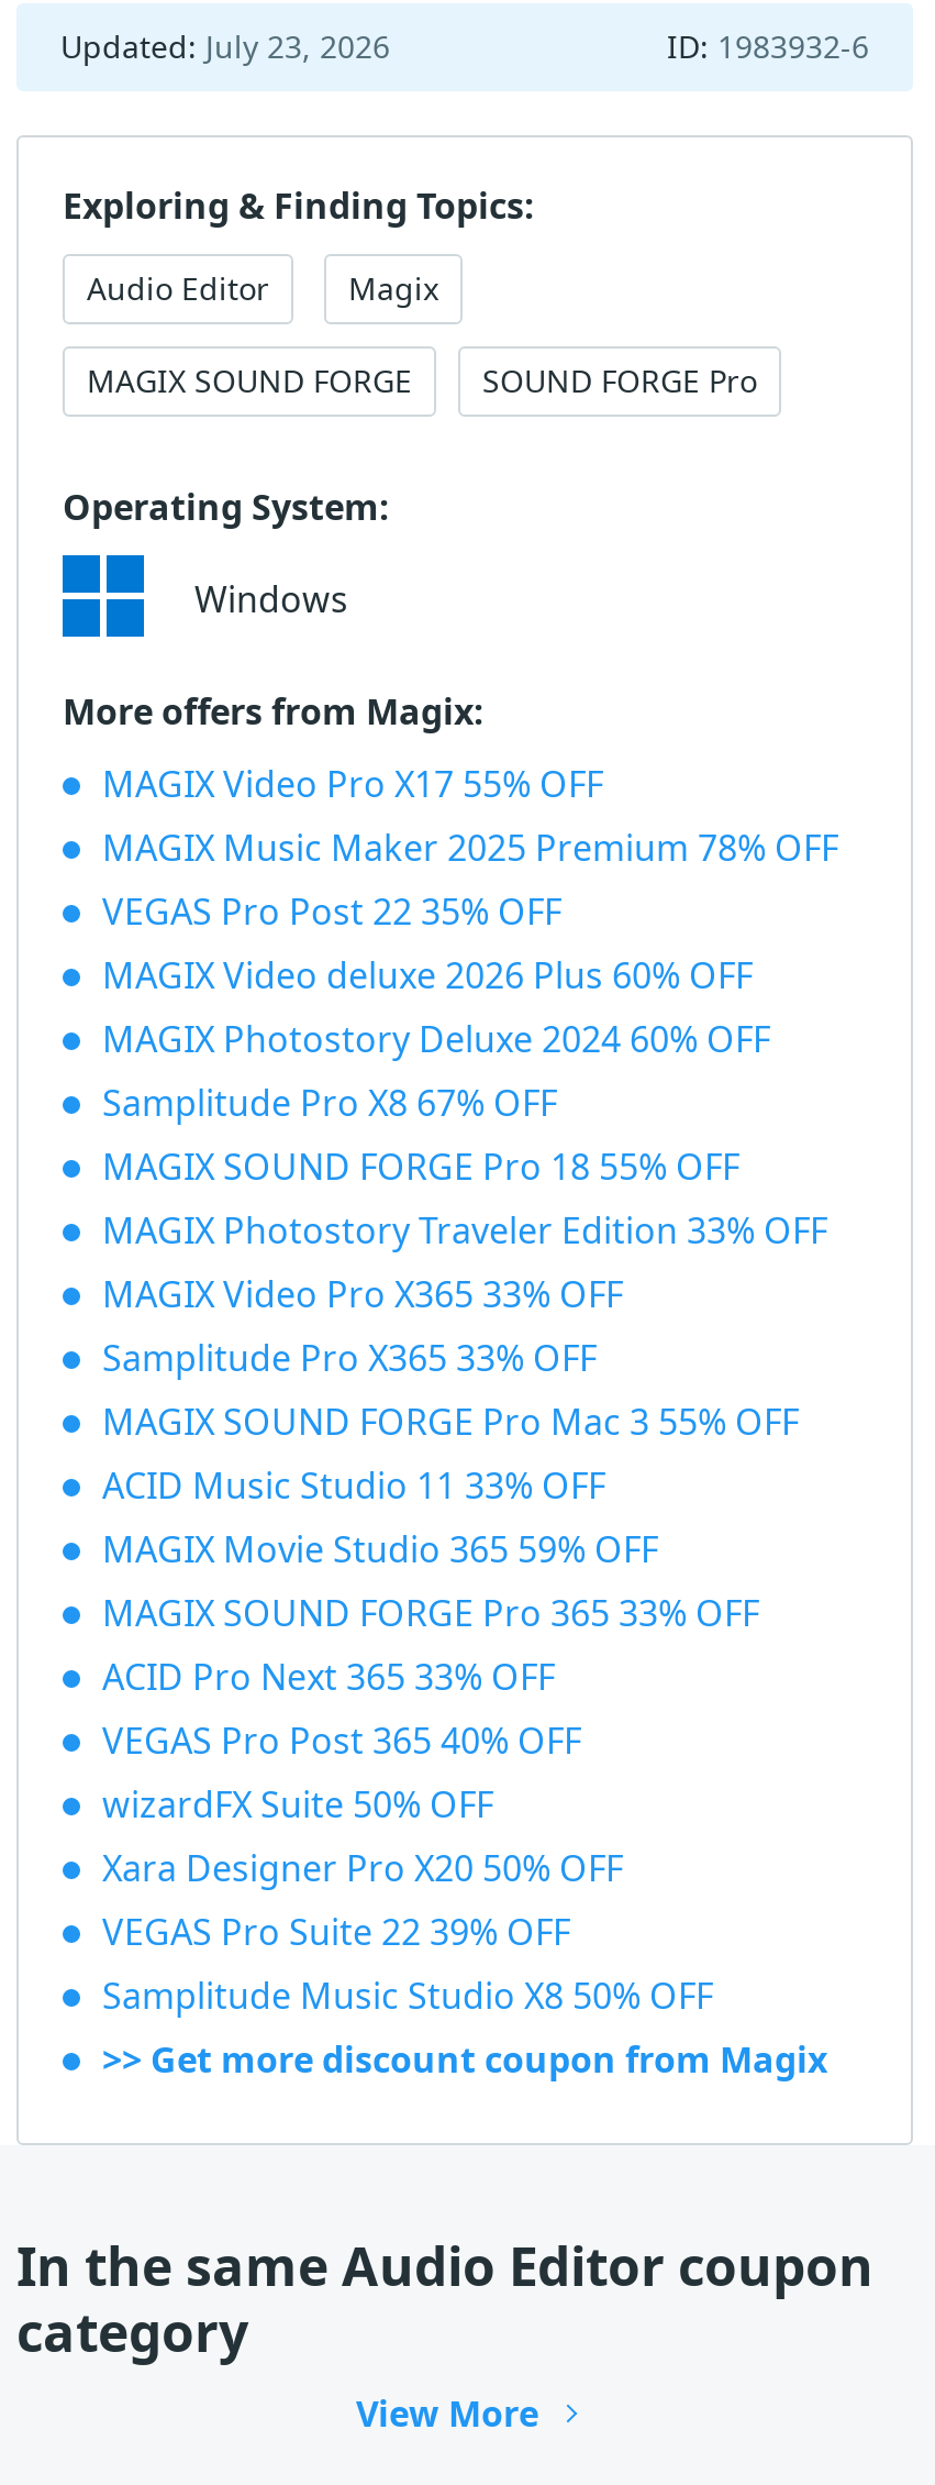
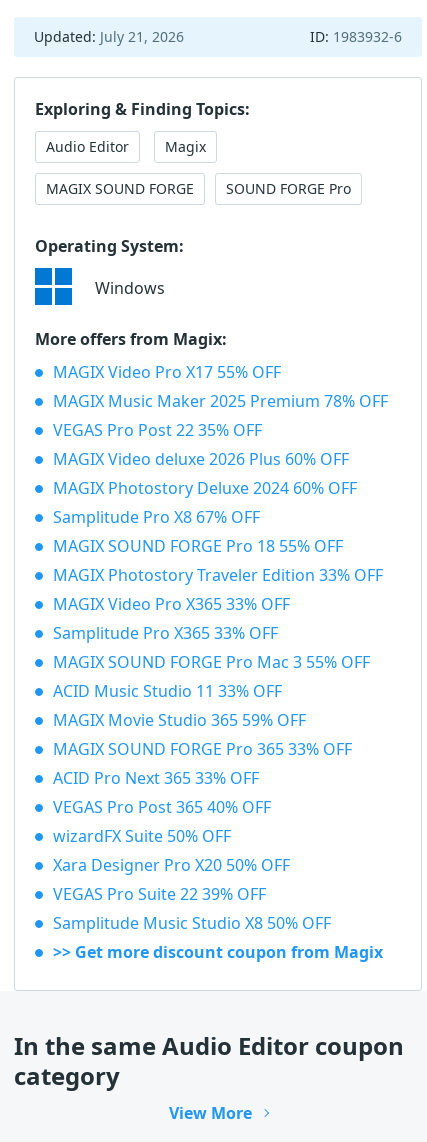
- Updated: July 23, 2026
+ Updated: July 21, 2026
